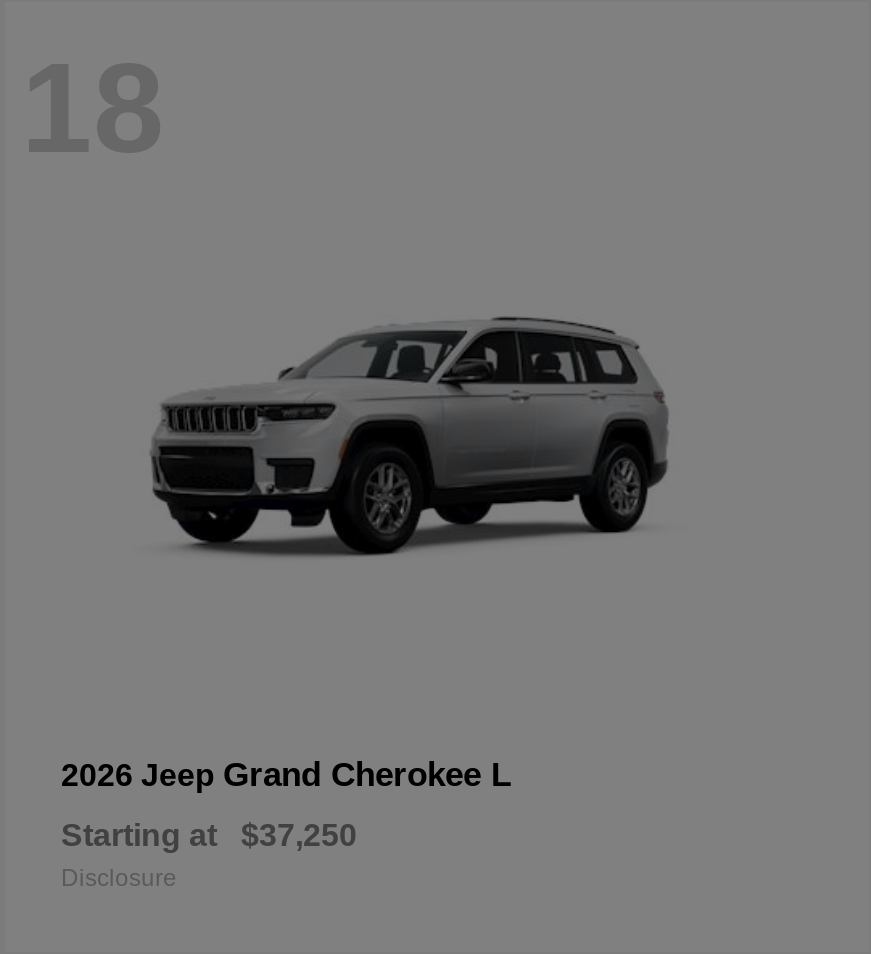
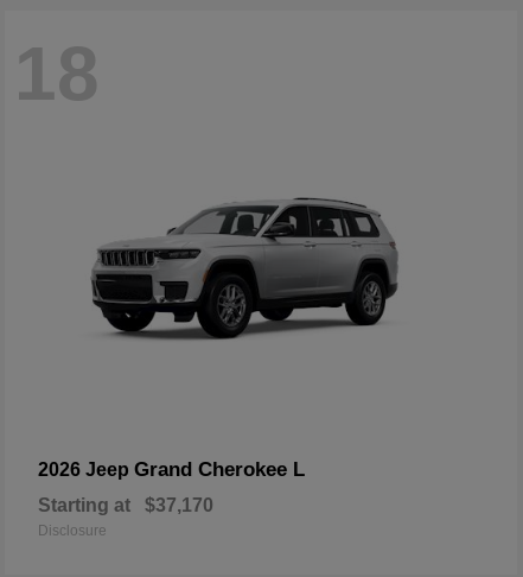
- Starting at $37,250
+ Starting at $37,170
